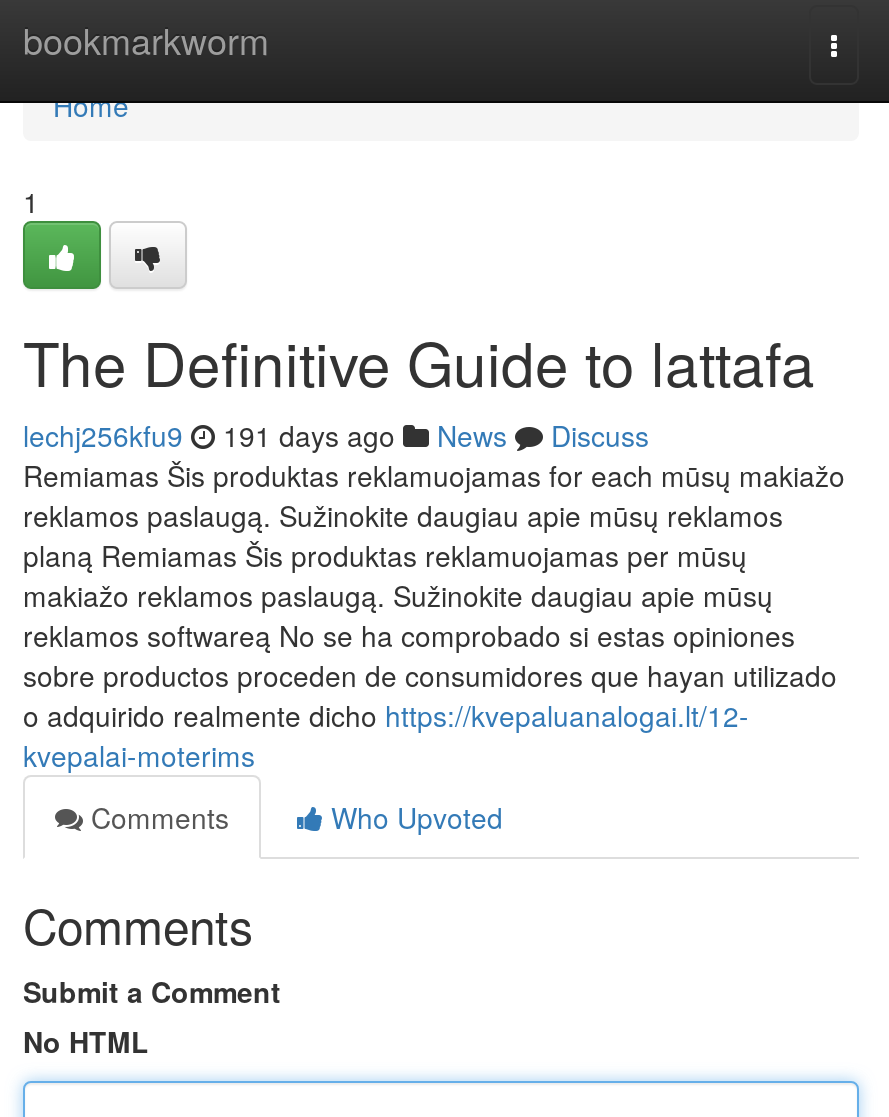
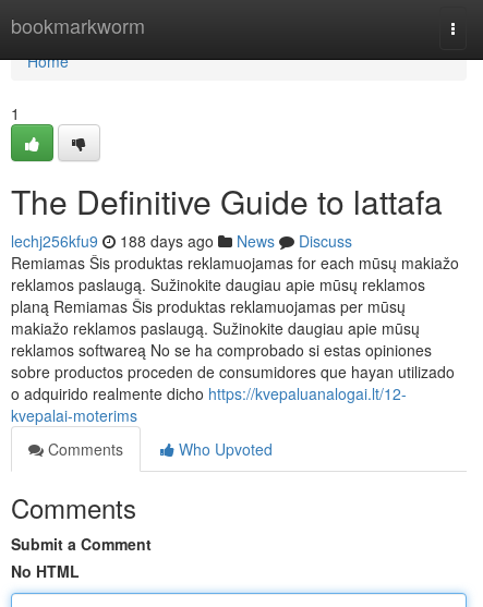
- lechj256kfu9 191 days ago News Discuss
+ lechj256kfu9 188 days ago News Discuss
